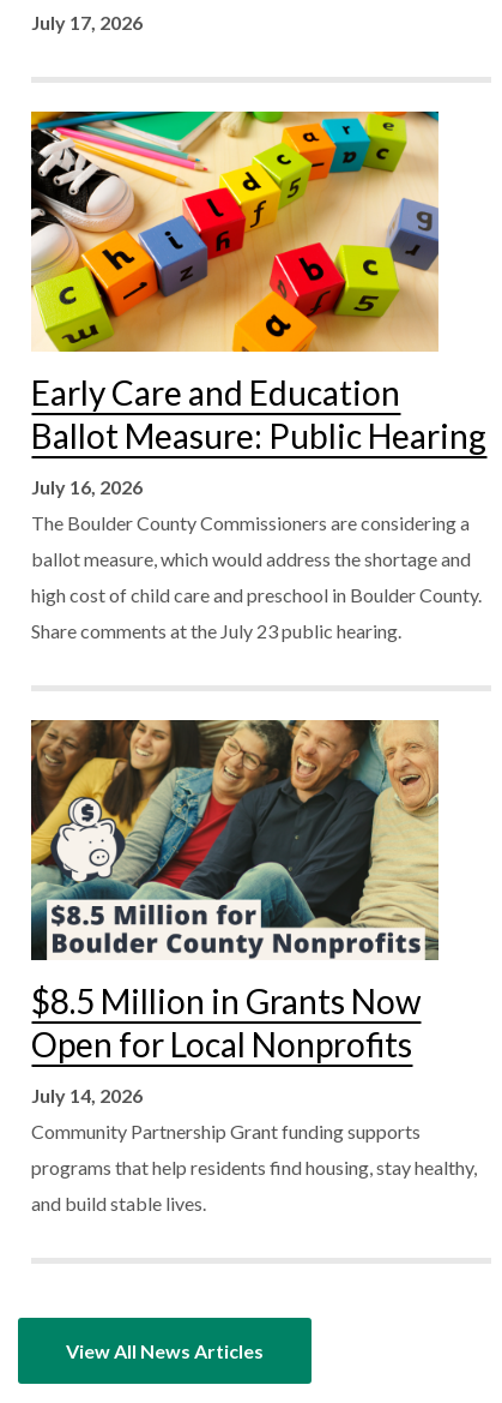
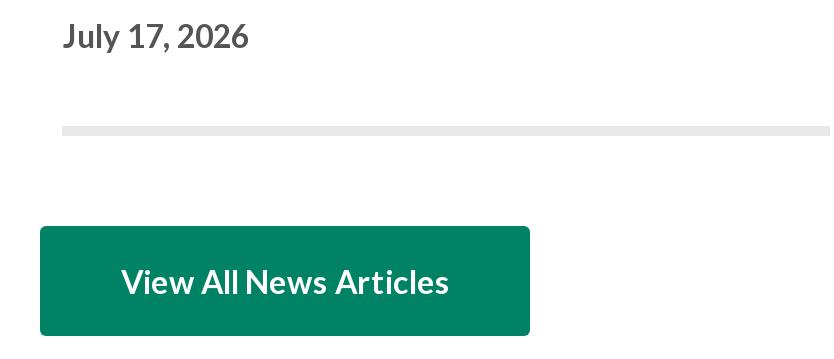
- [image]
- Early Care and Education
- Ballot Measure: Public Hearing
- July 16, 2026
- The Boulder County Commissioners are considering a
- ballot measure, which would address the shortage and
- high cost of child care and preschool in Boulder County.
- Share comments at the July 23 public hearing.

- [image]
- $8.5 Million in Grants Now
- Open for Local Nonprofits
- July 14, 2026
- Community Partnership Grant funding supports
- programs that help residents find housing, stay healthy,
- and build stable lives.
